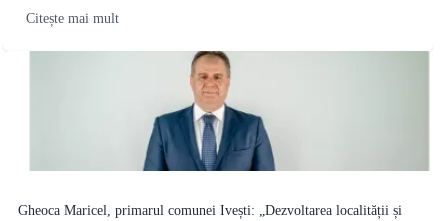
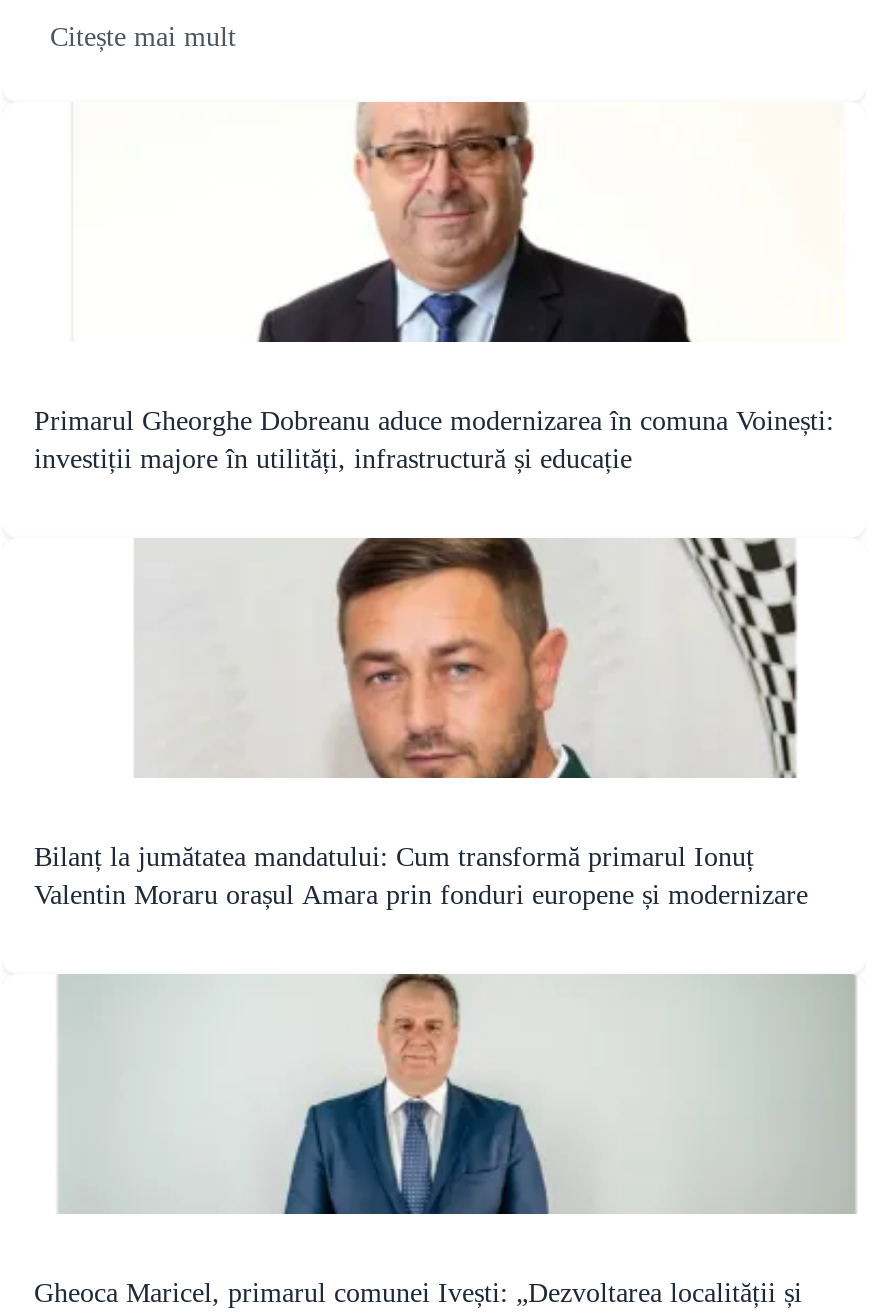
+ [image]
+ Primarul Gheorghe Dobreanu aduce modernizarea în comuna Voinești:
+ investiții majore în utilități, infrastructură și educație

+ [image]
+ Bilanț la jumătatea mandatului: Cum transformă primarul Ionuț
+ Valentin Moraru orașul Amara prin fonduri europene și modernizare
